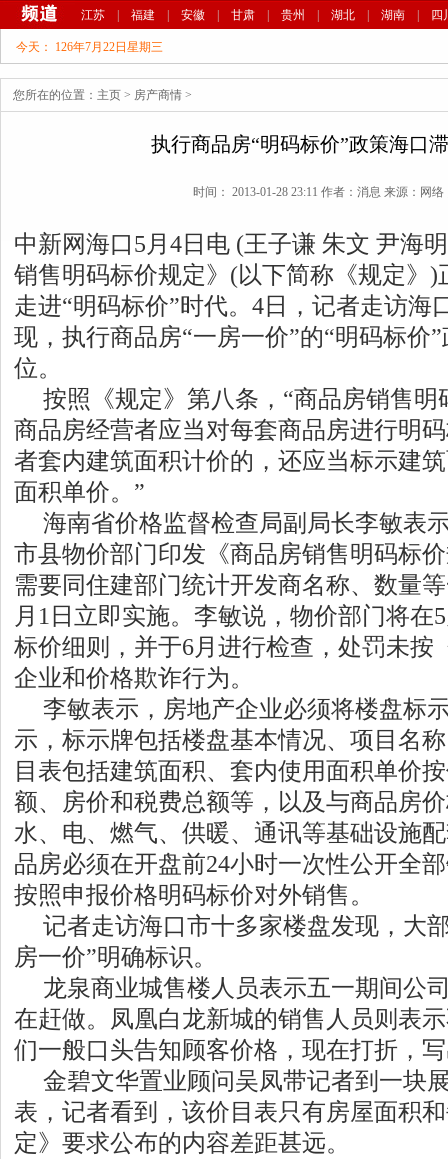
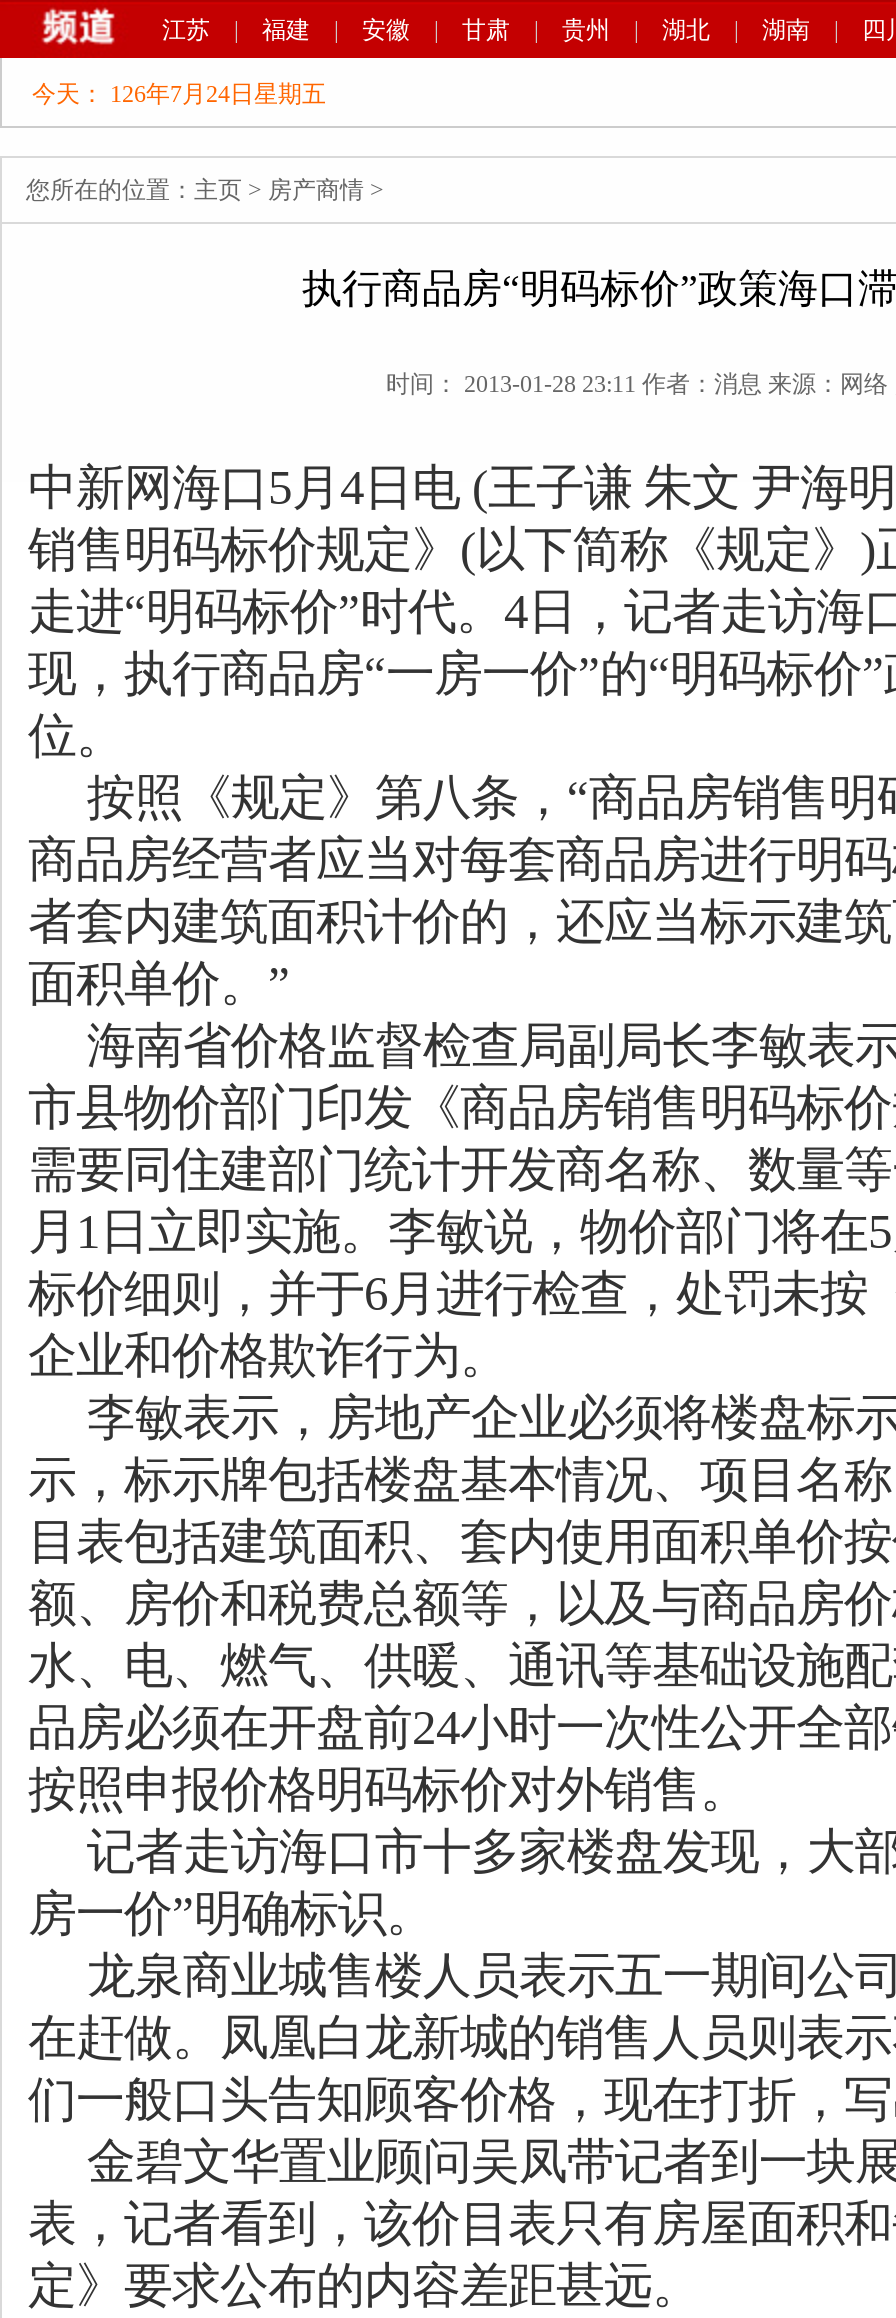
- 今天：126年7月22日星期三
+ 今天：126年7月24日星期五
